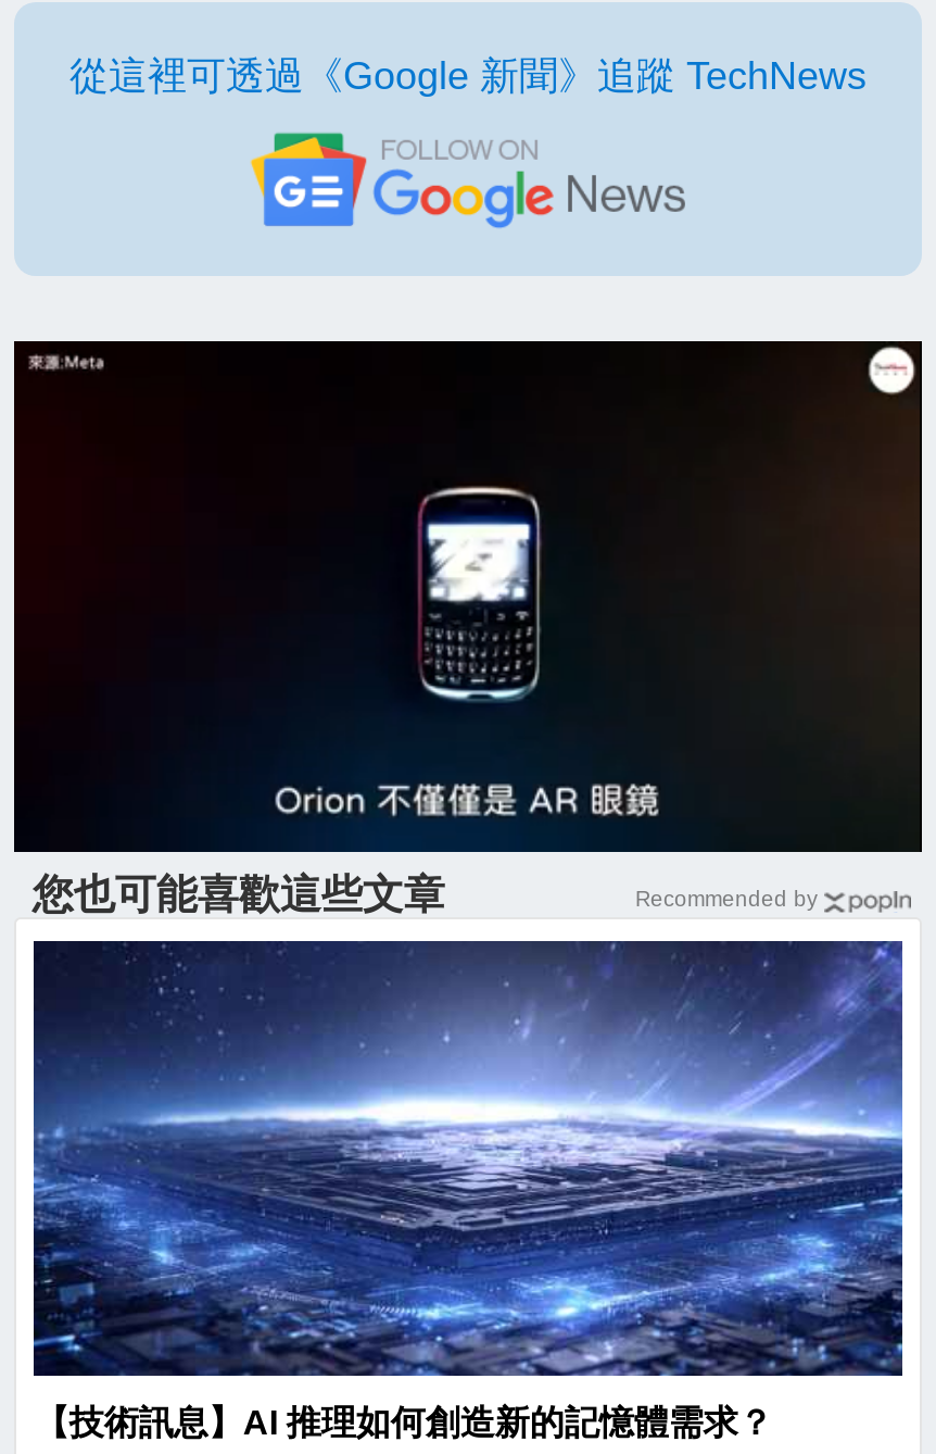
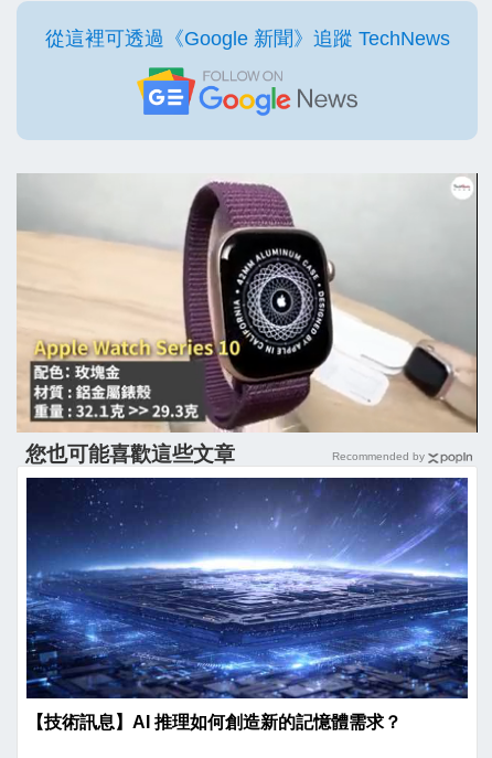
- [image]
+ [image]
